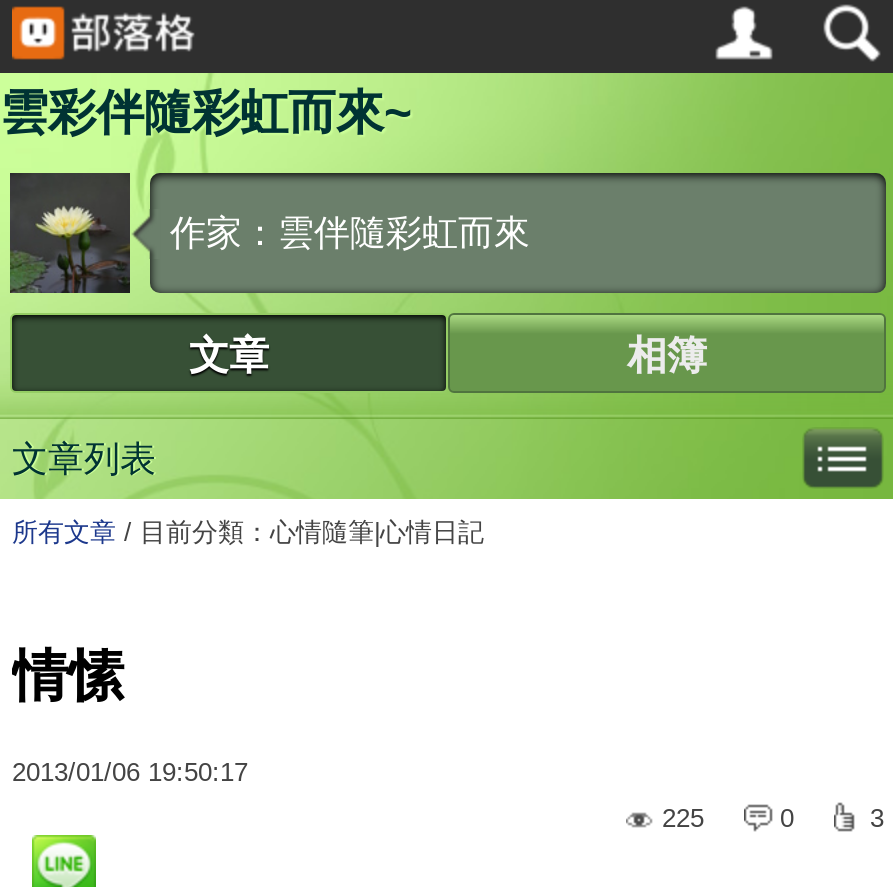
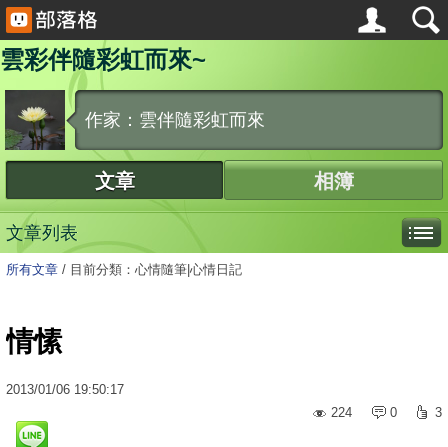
- 225
+ 224
